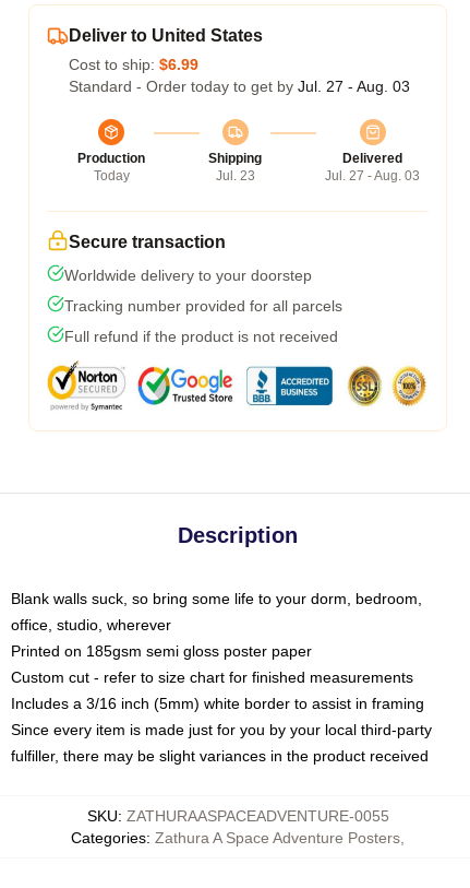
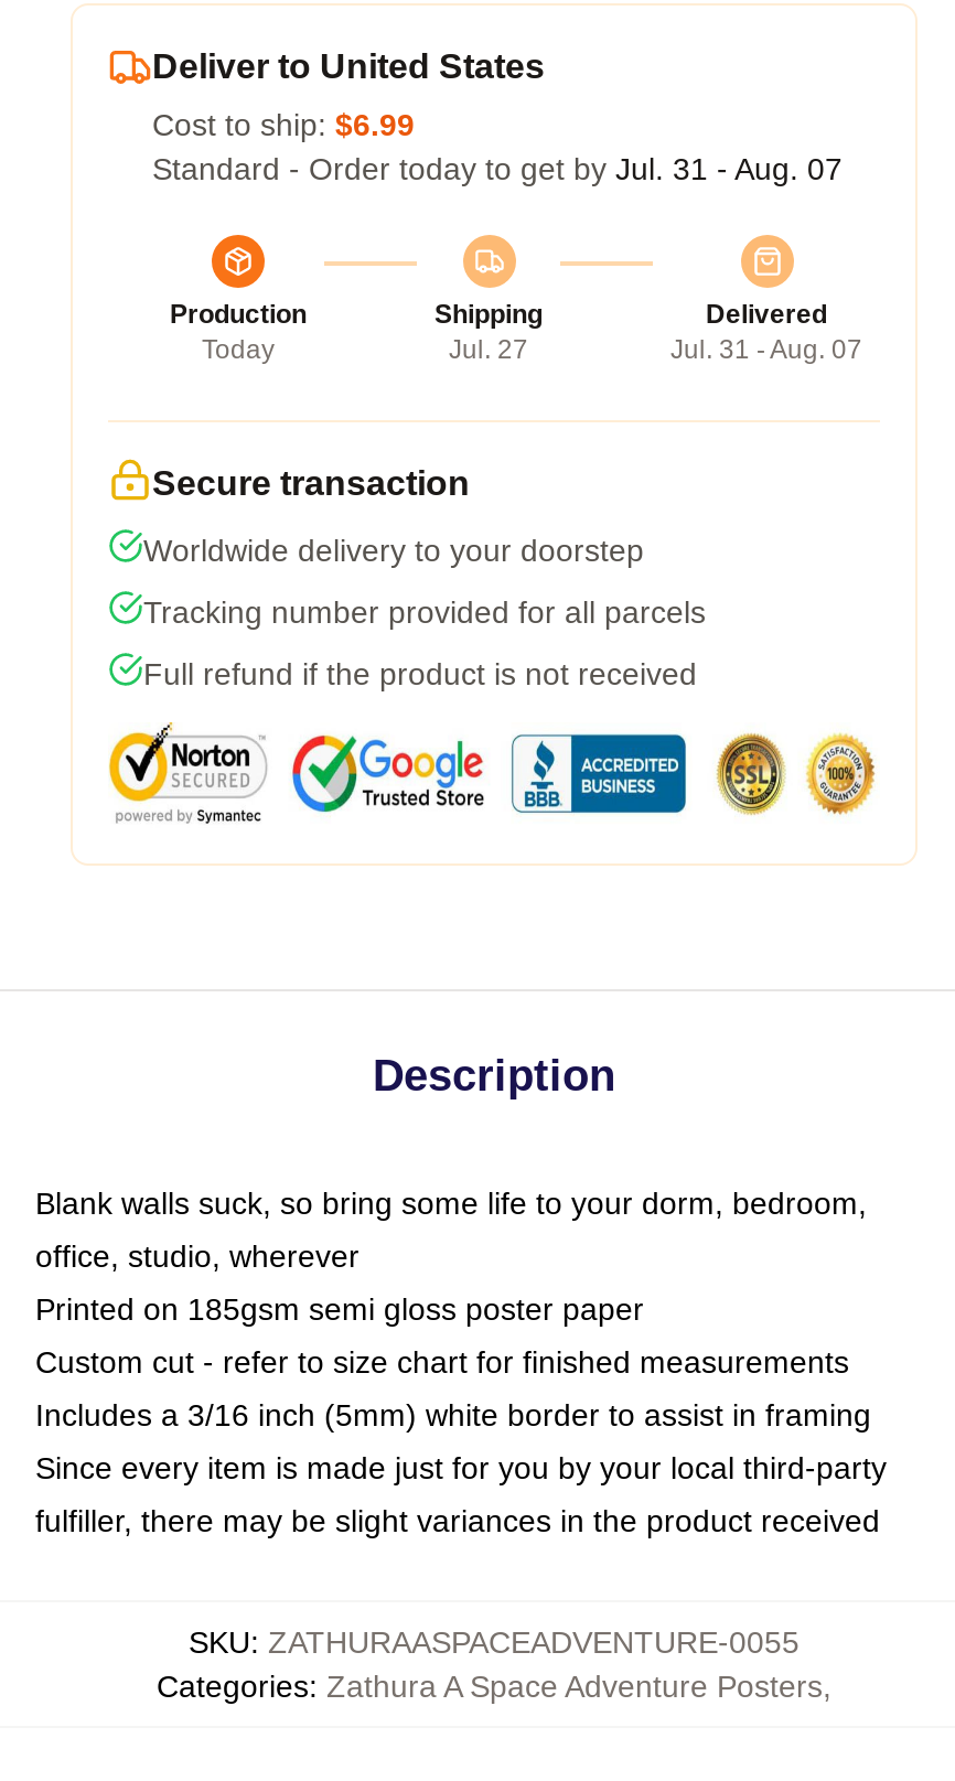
- Standard - Order today to get by Jul. 27 - Aug. 03
+ Standard - Order today to get by Jul. 31 - Aug. 07

- Jul. 23
+ Jul. 27

- Jul. 27 - Aug. 03
+ Jul. 31 - Aug. 07
